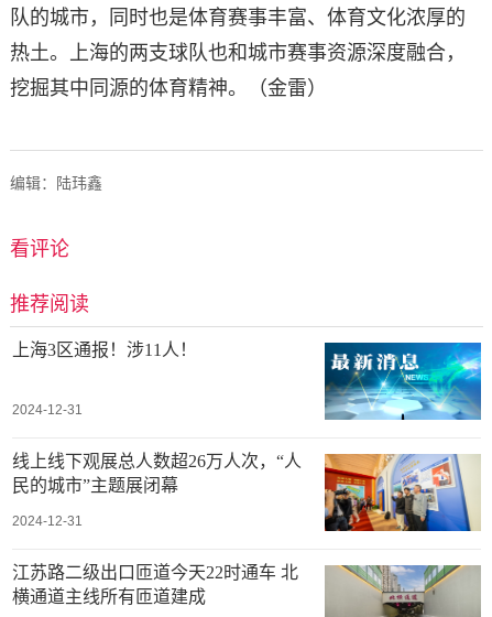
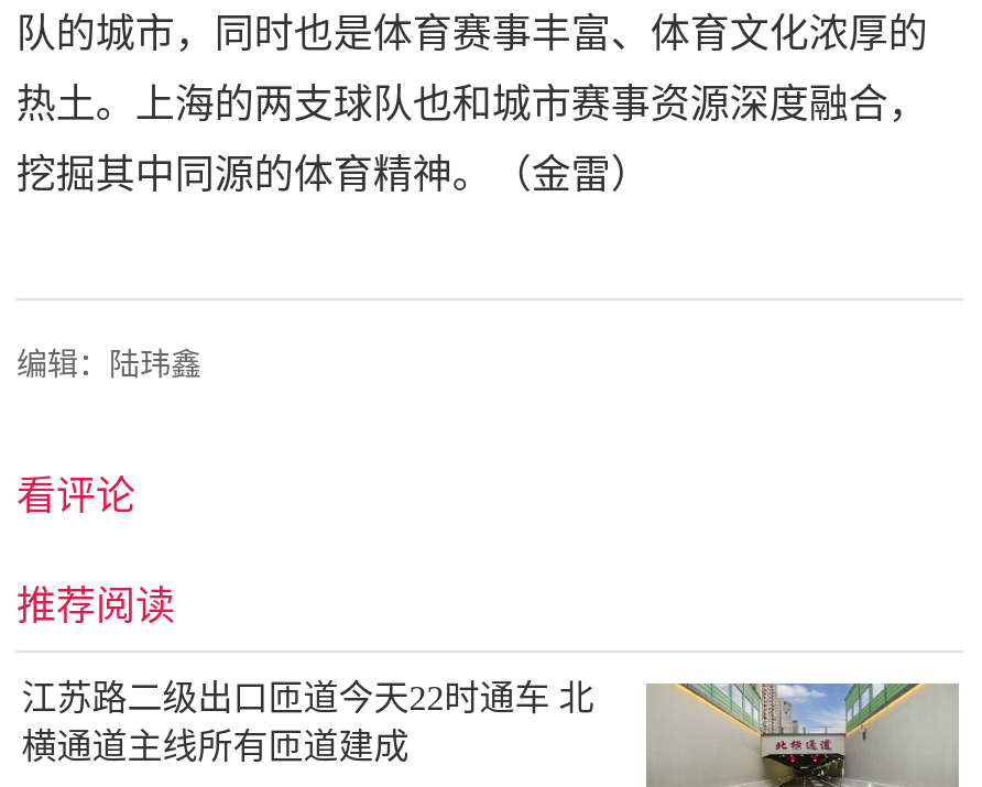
- [image]
- 上海3区通报！涉11人！
- 2024-12-31
- 线上线下观展总人数超26万人次，“人
- 民的城市”主题展闭幕
- 2024-12-31

- [image]
